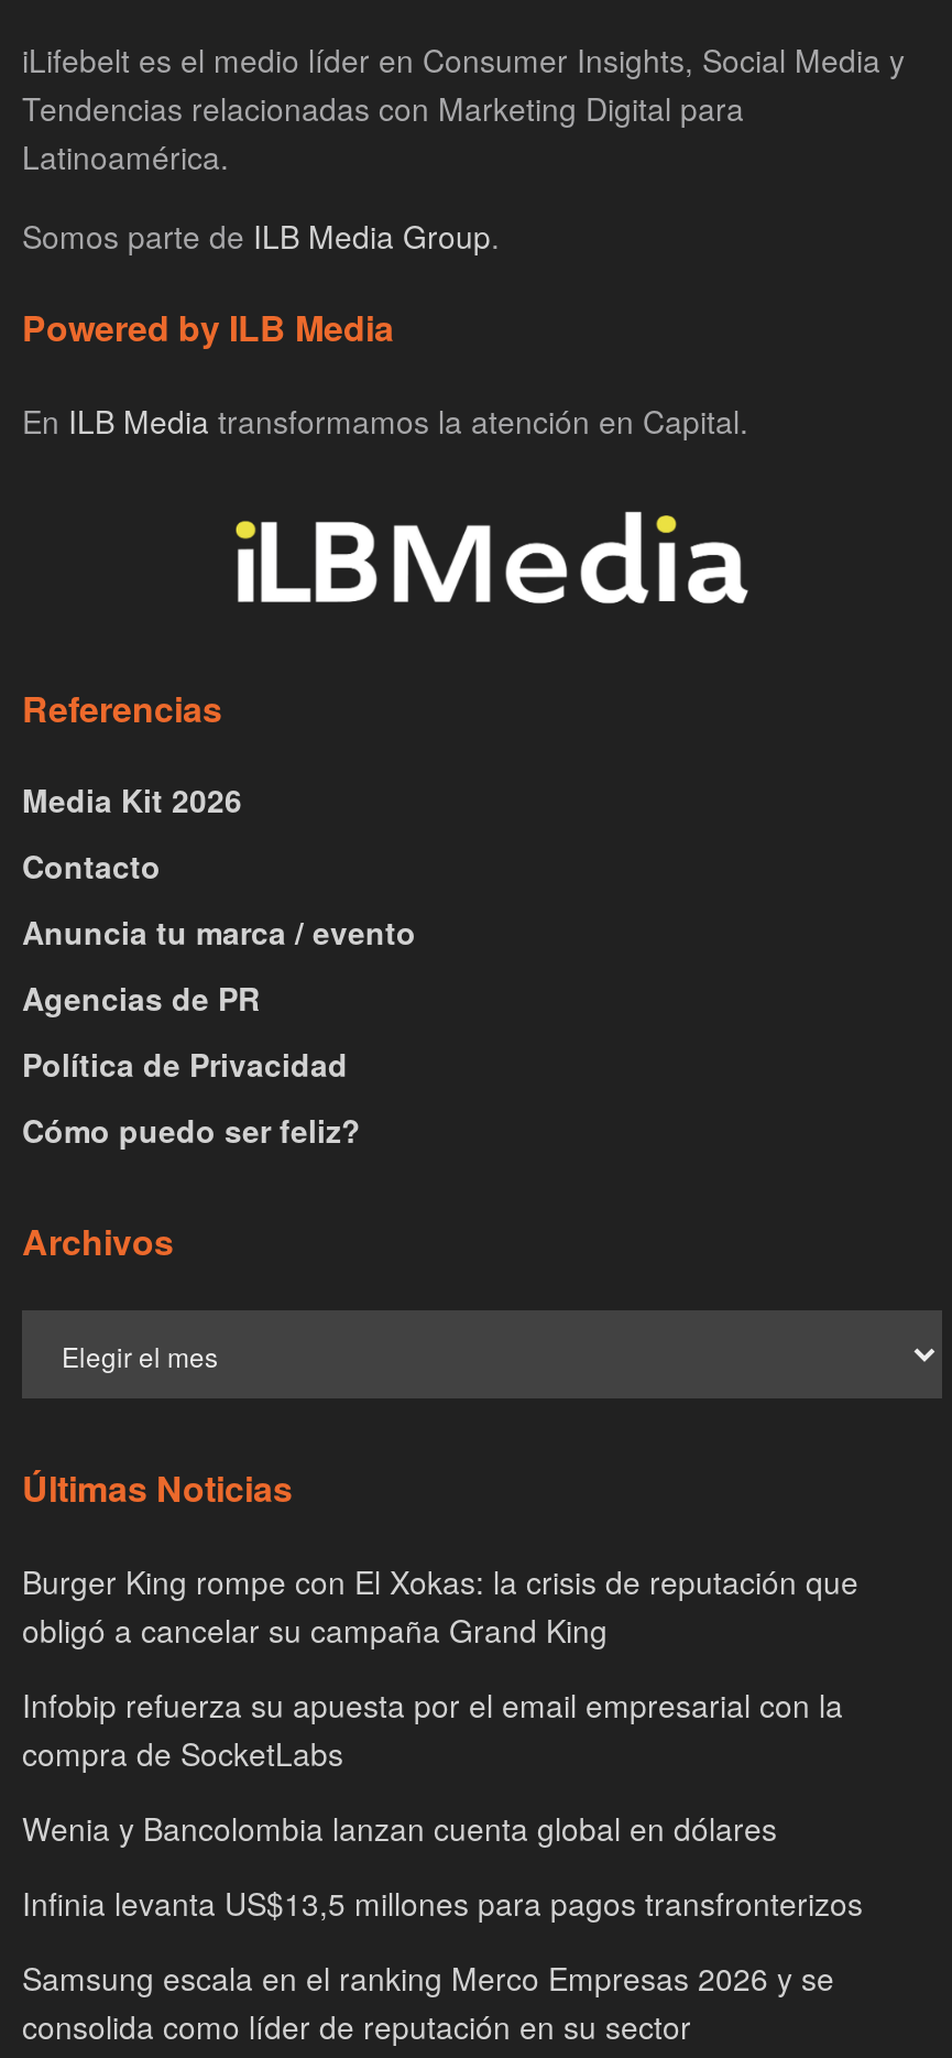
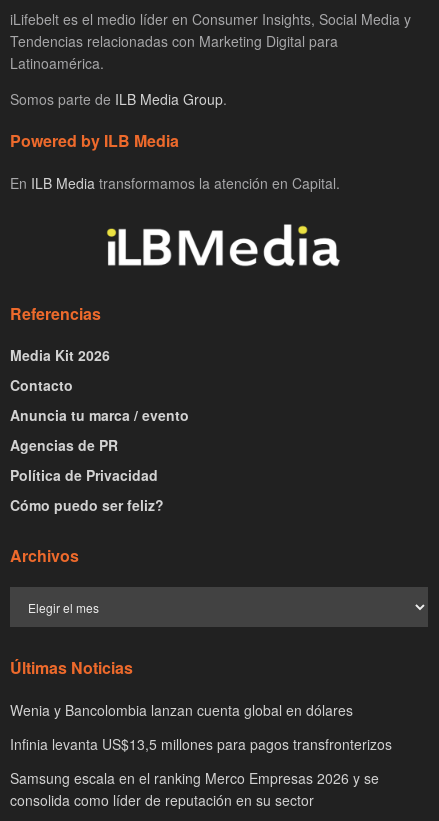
- Burger King rompe con El Xokas: la crisis de reputación que
- obligó a cancelar su campaña Grand King
- Infobip refuerza su apuesta por el email empresarial con la
- compra de SocketLabs
